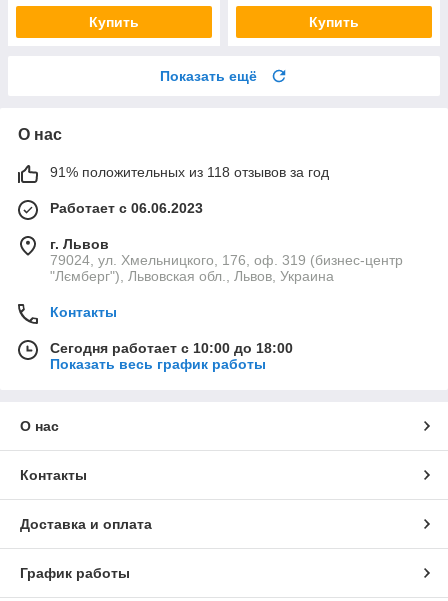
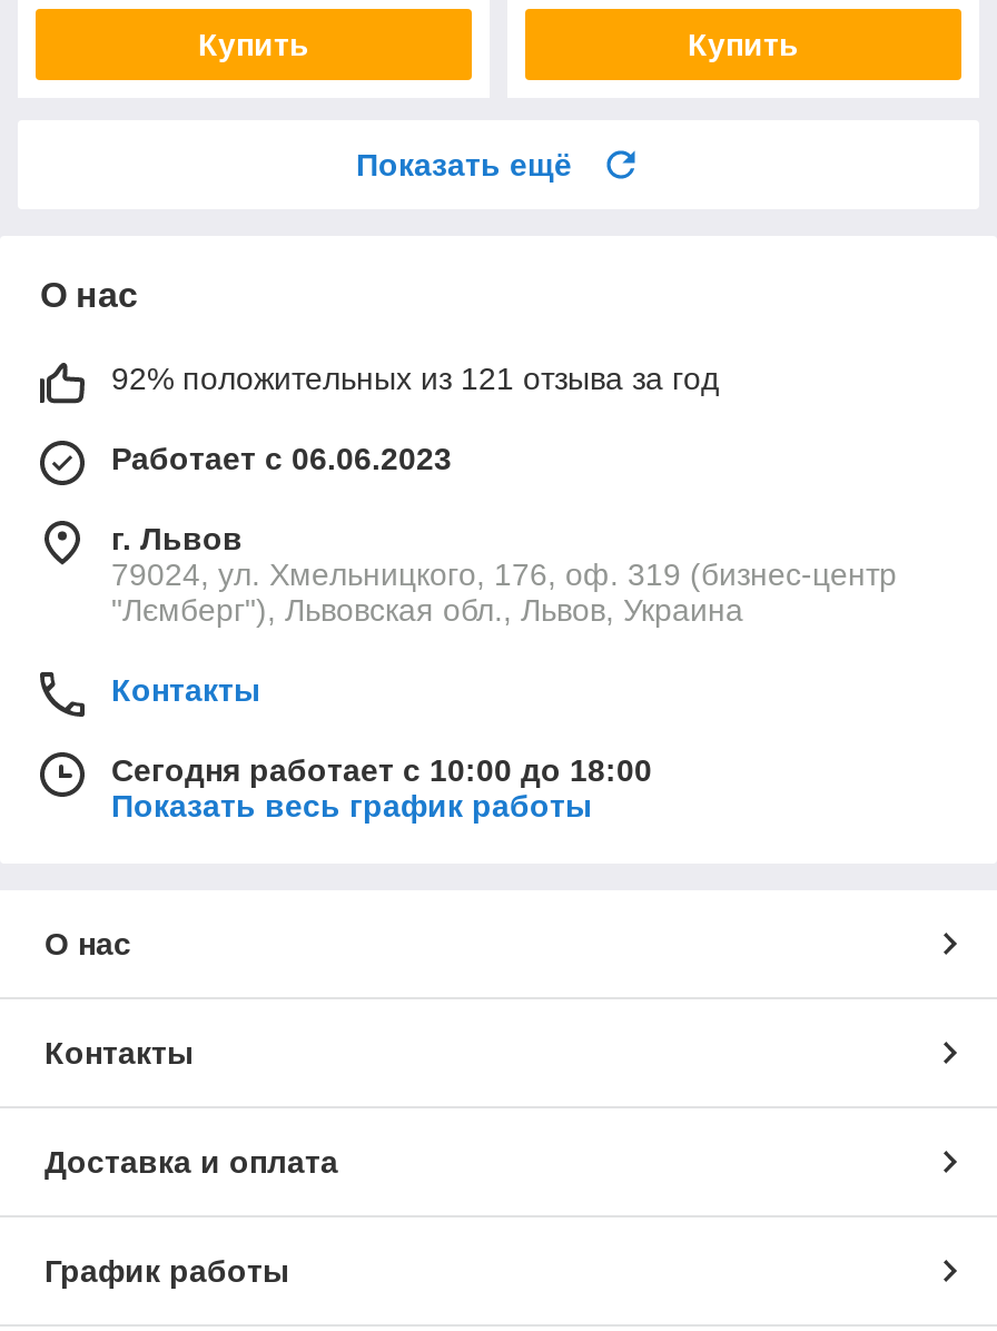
- 91% положительных из 118 отзывов за год
+ 92% положительных из 121 отзыва за год
